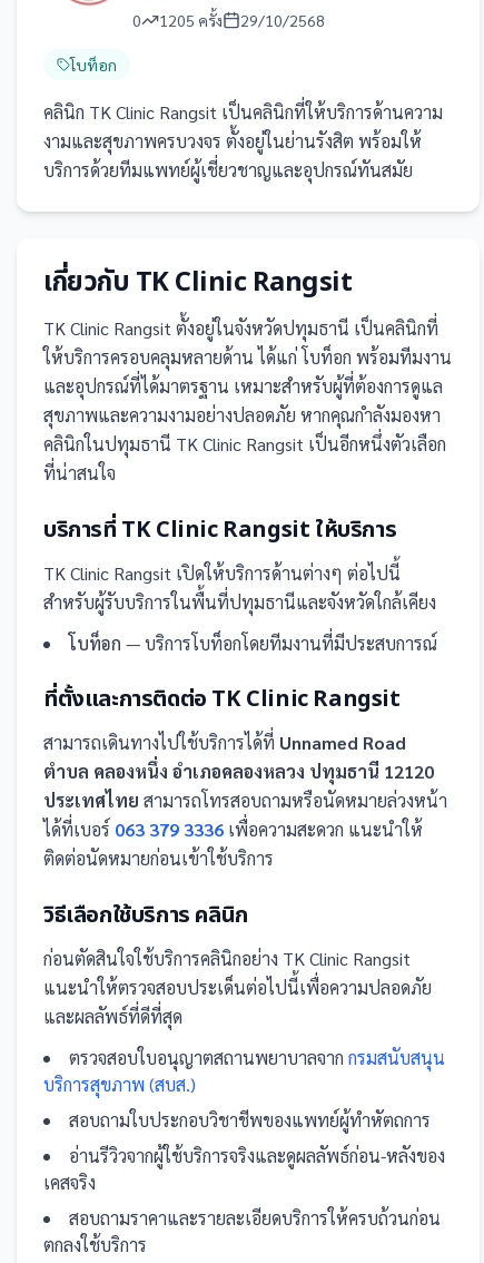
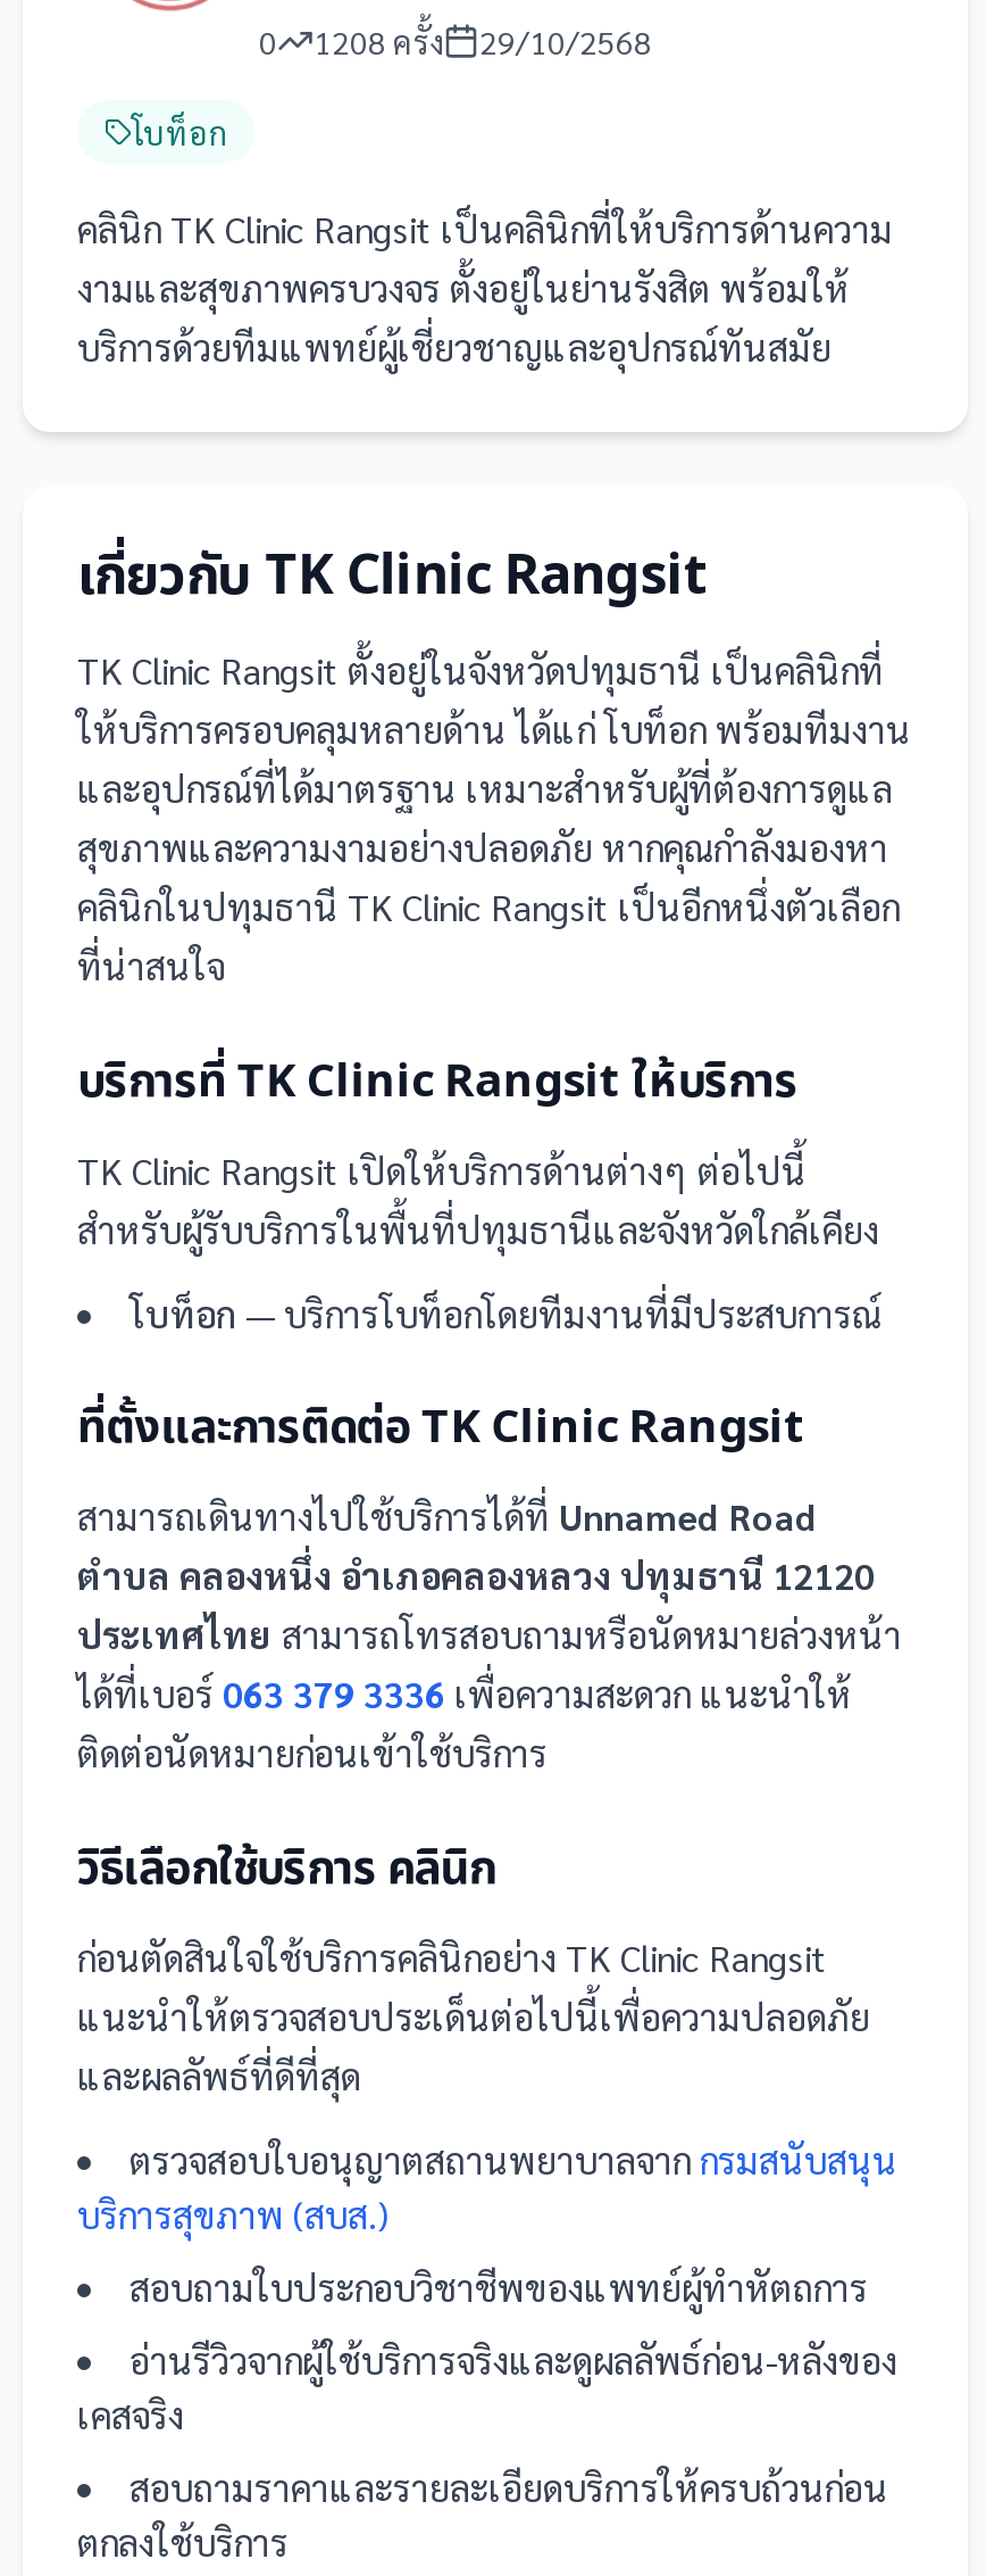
- 0 1205ครั้ง 29/10/2568
+ 0 1208ครั้ง 29/10/2568
